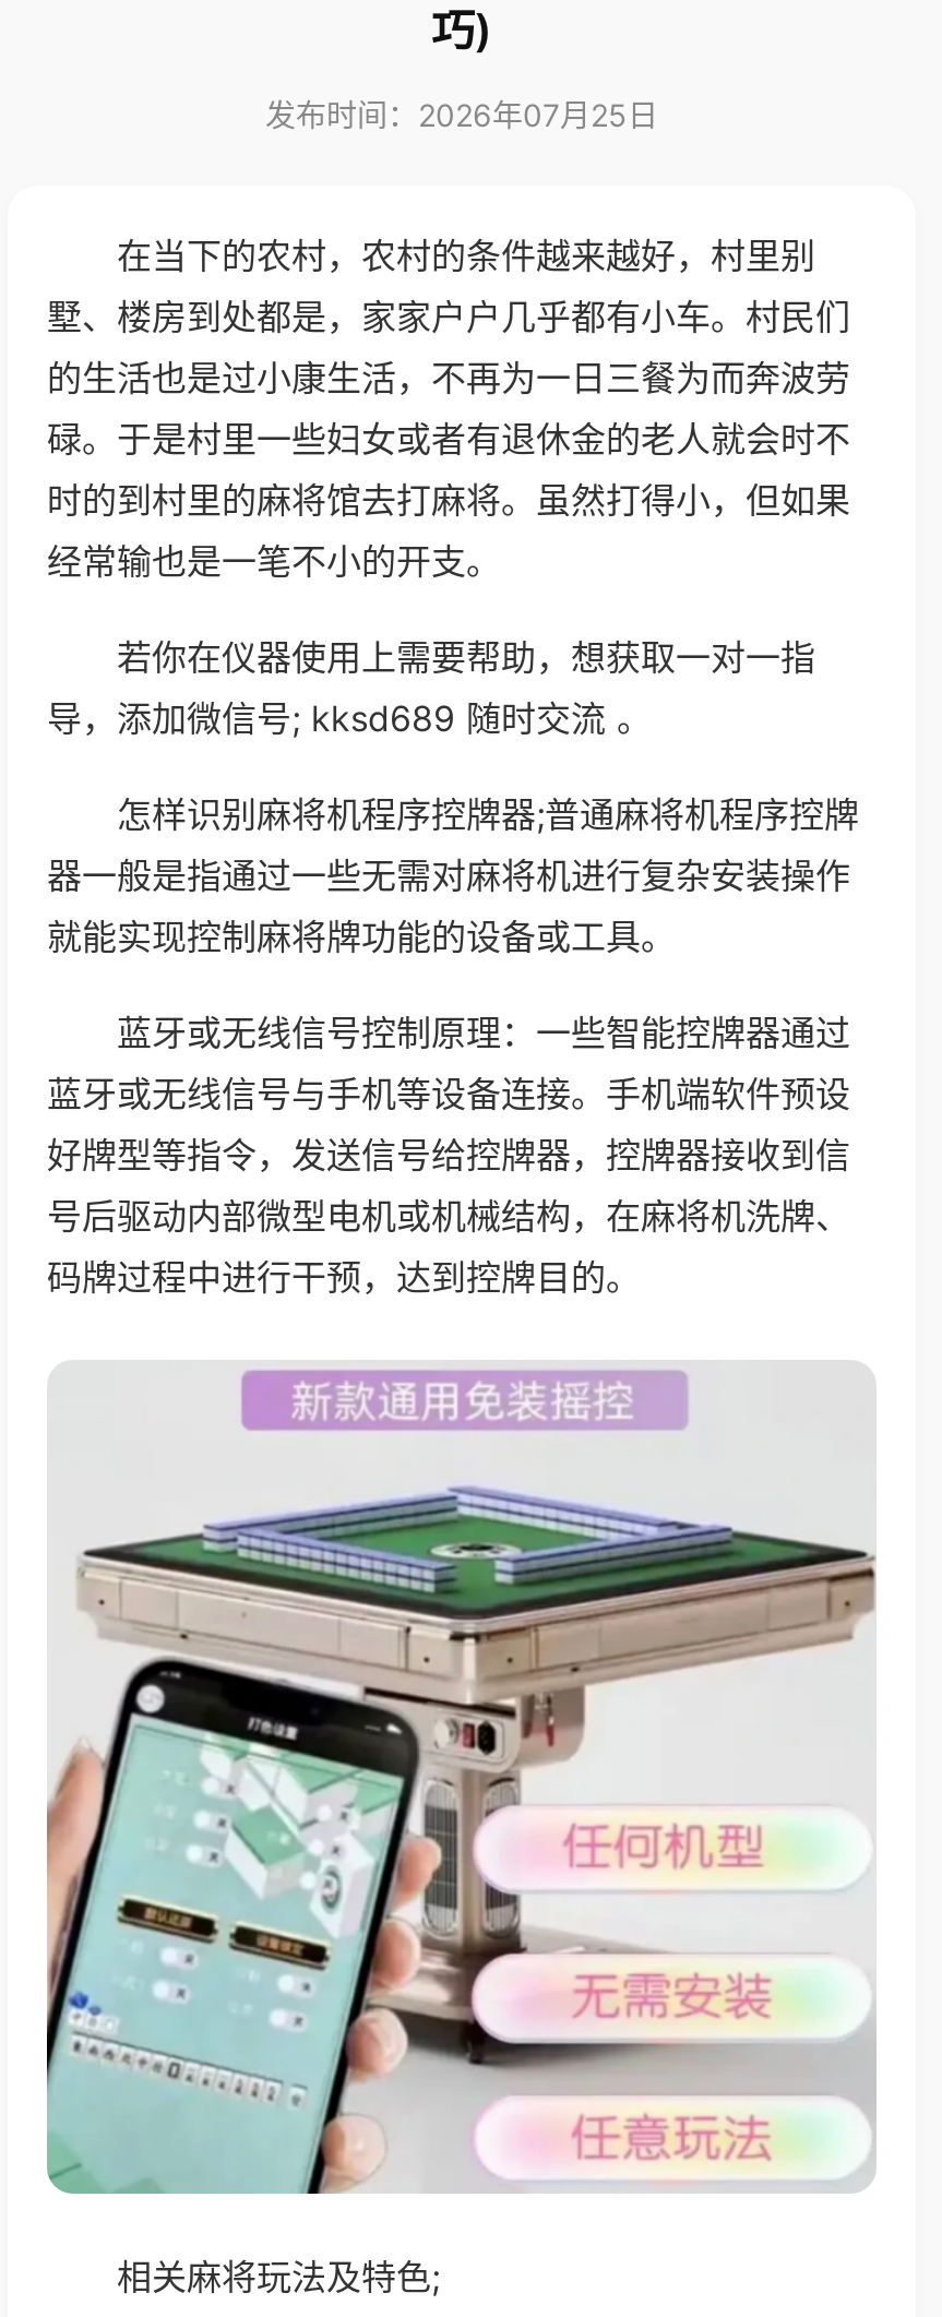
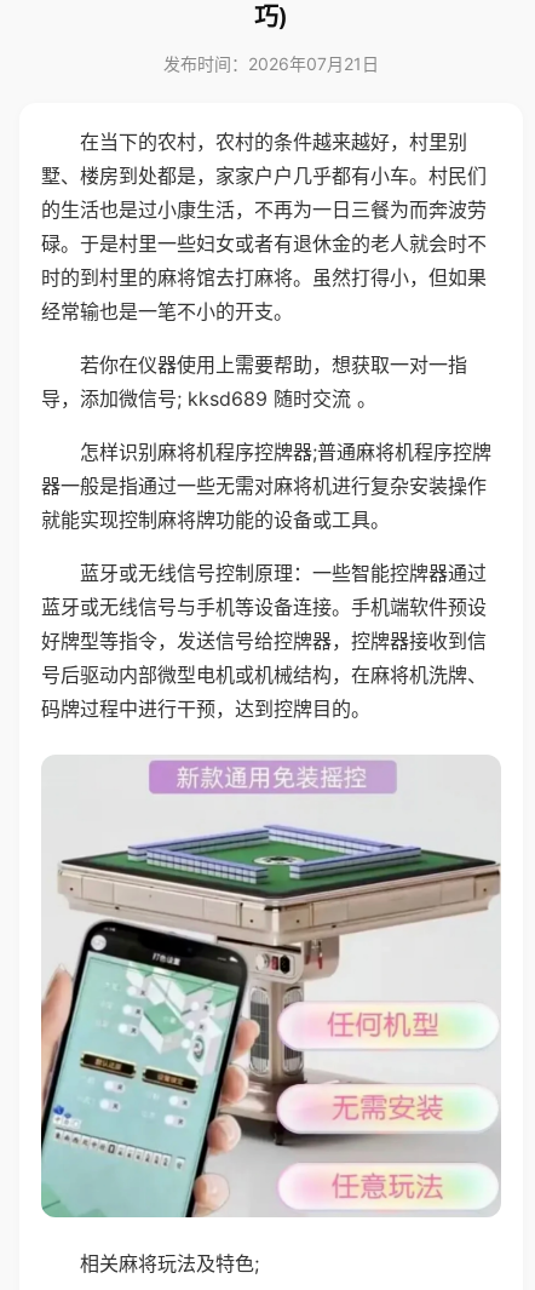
- 发布时间：2026年07月25日
+ 发布时间：2026年07月21日
